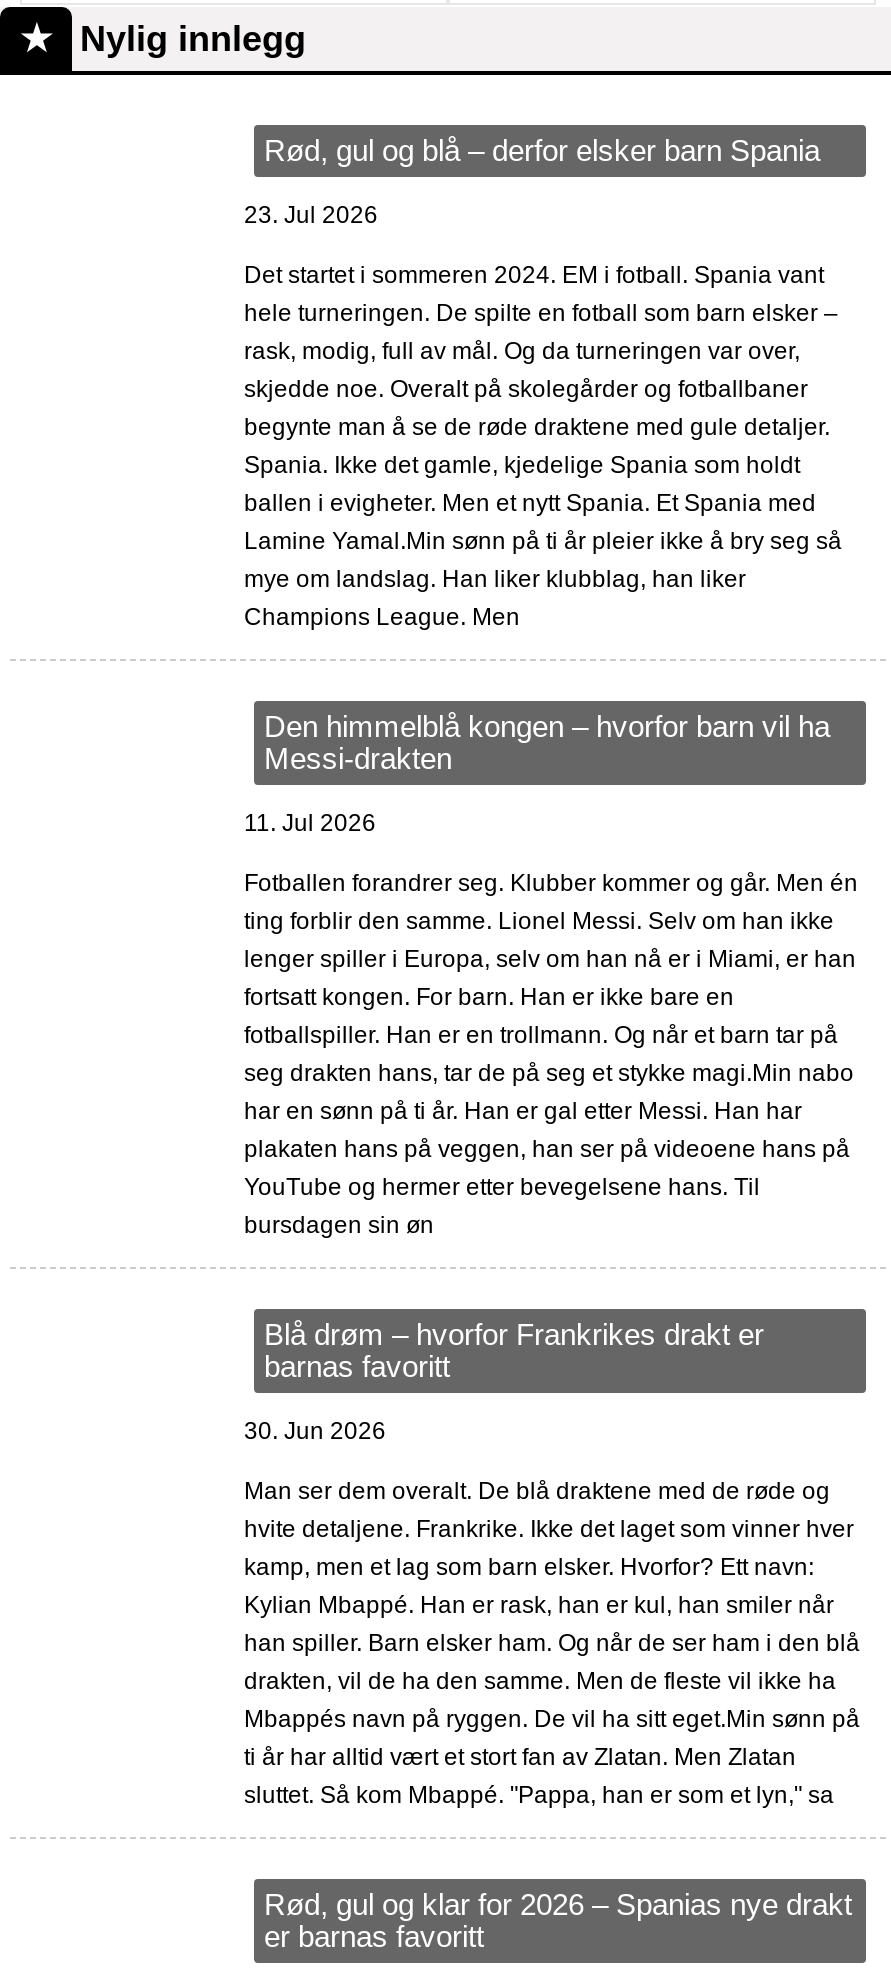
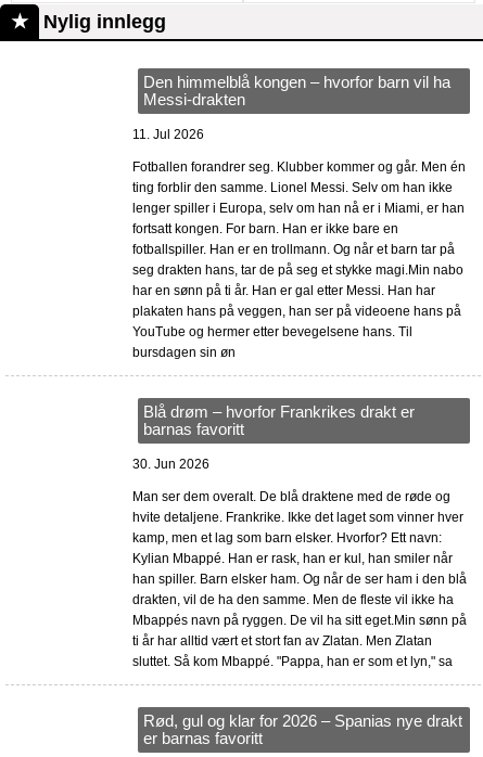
- Rød, gul og blå – derfor elsker barn Spania
- 23. Jul 2026
- Det startet i sommeren 2024. EM i fotball. Spania vant
- hele turneringen. De spilte en fotball som barn elsker –
- rask, modig, full av mål. Og da turneringen var over,
- skjedde noe. Overalt på skolegårder og fotballbaner
- begynte man å se de røde draktene med gule detaljer.
- Spania. Ikke det gamle, kjedelige Spania som holdt
- ballen i evigheter. Men et nytt Spania. Et Spania med
- Lamine Yamal.Min sønn på ti år pleier ikke å bry seg så
- mye om landslag. Han liker klubblag, han liker
- Champions League. Men
